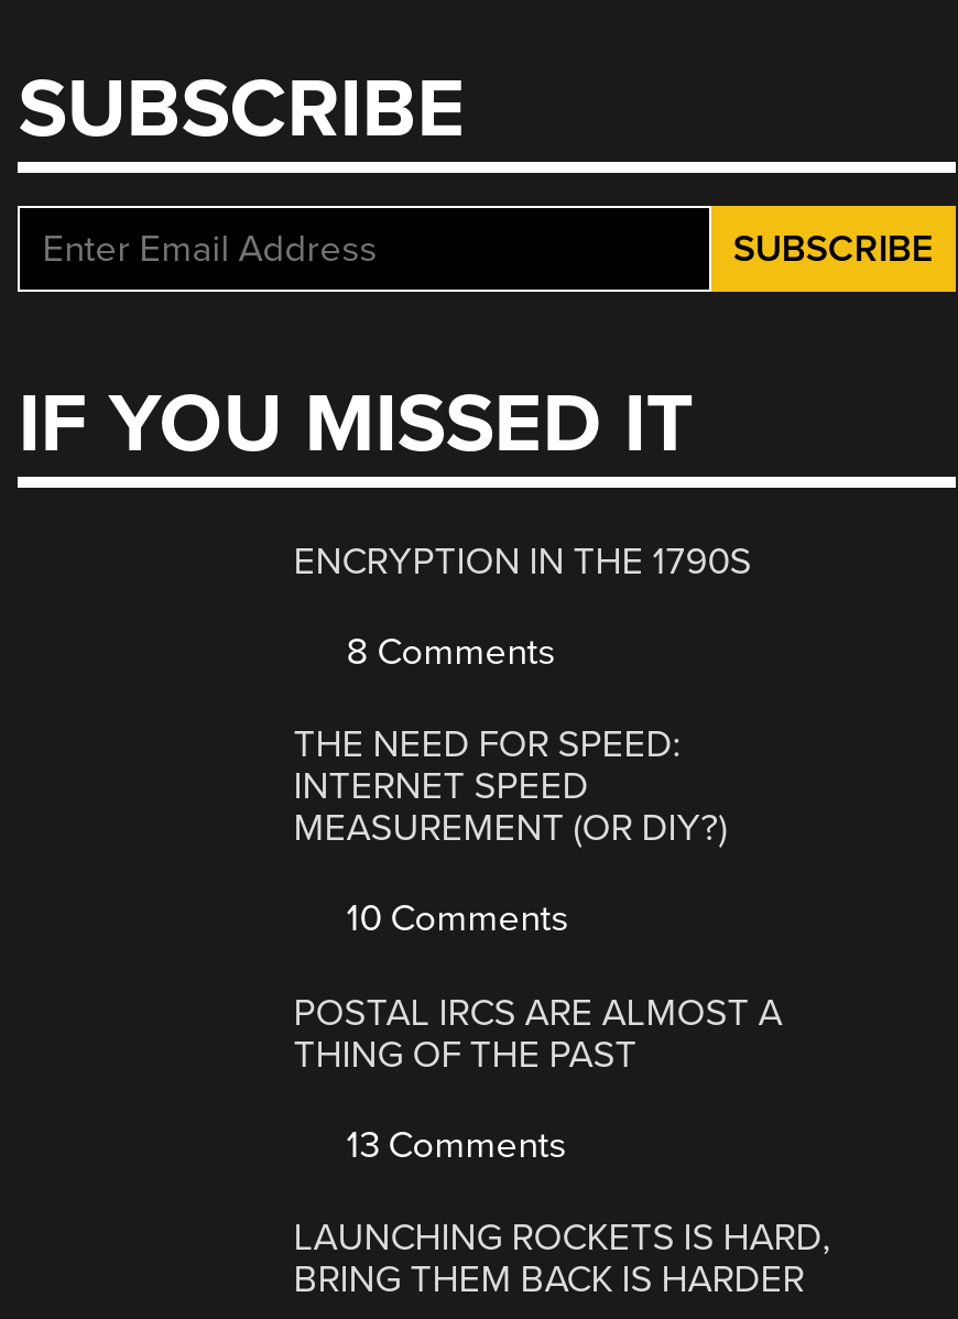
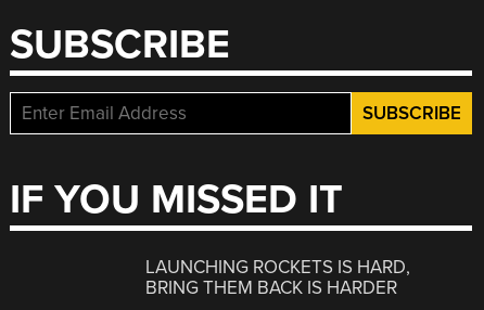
- ENCRYPTION IN THE 1790S
- 8 Comments
- THE NEED FOR SPEED:
- INTERNET SPEED
- MEASUREMENT (OR DIY?)
- 10 Comments
- POSTAL IRCS ARE ALMOST A
- THING OF THE PAST
- 13 Comments
